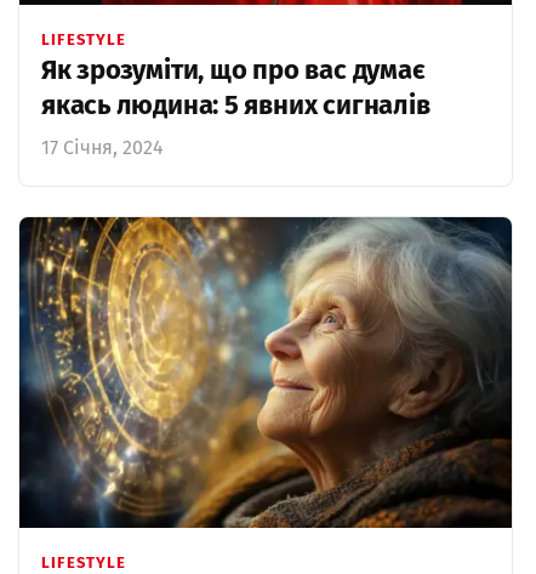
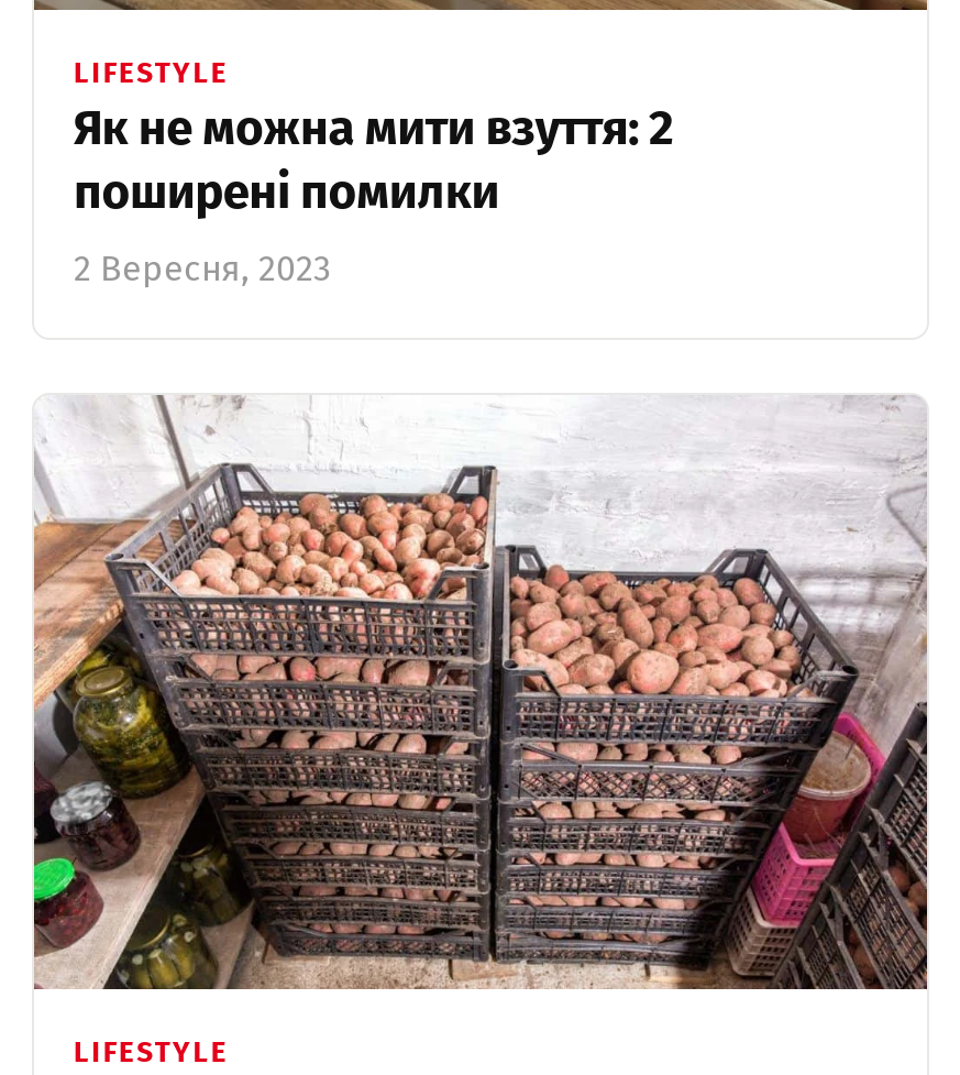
- Як зрозуміти, що про вас думає
- якась людина: 5 явних сигналів
- 17 Січня, 2024
+ Як не можна мити взуття: 2
+ поширені помилки
+ 2 Вересня, 2023

- [image]
+ [image]
